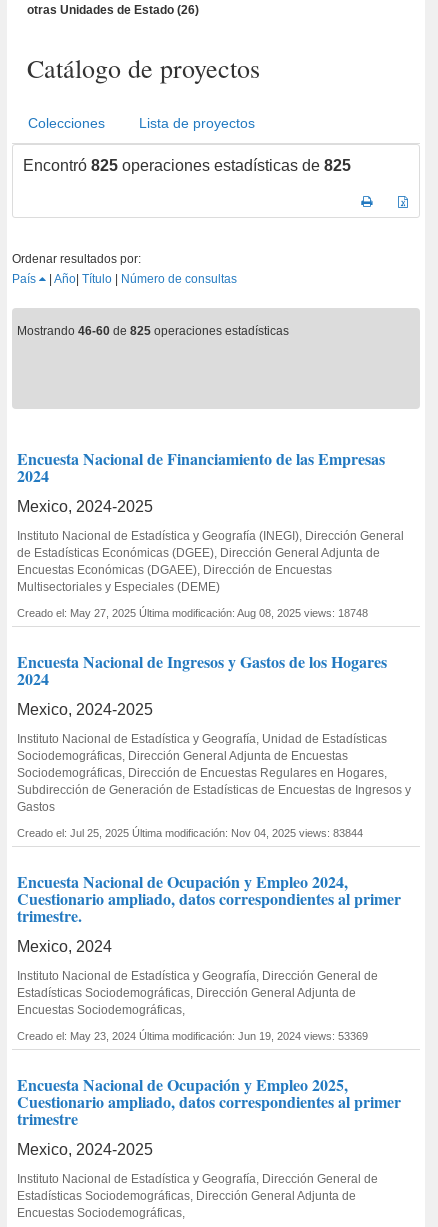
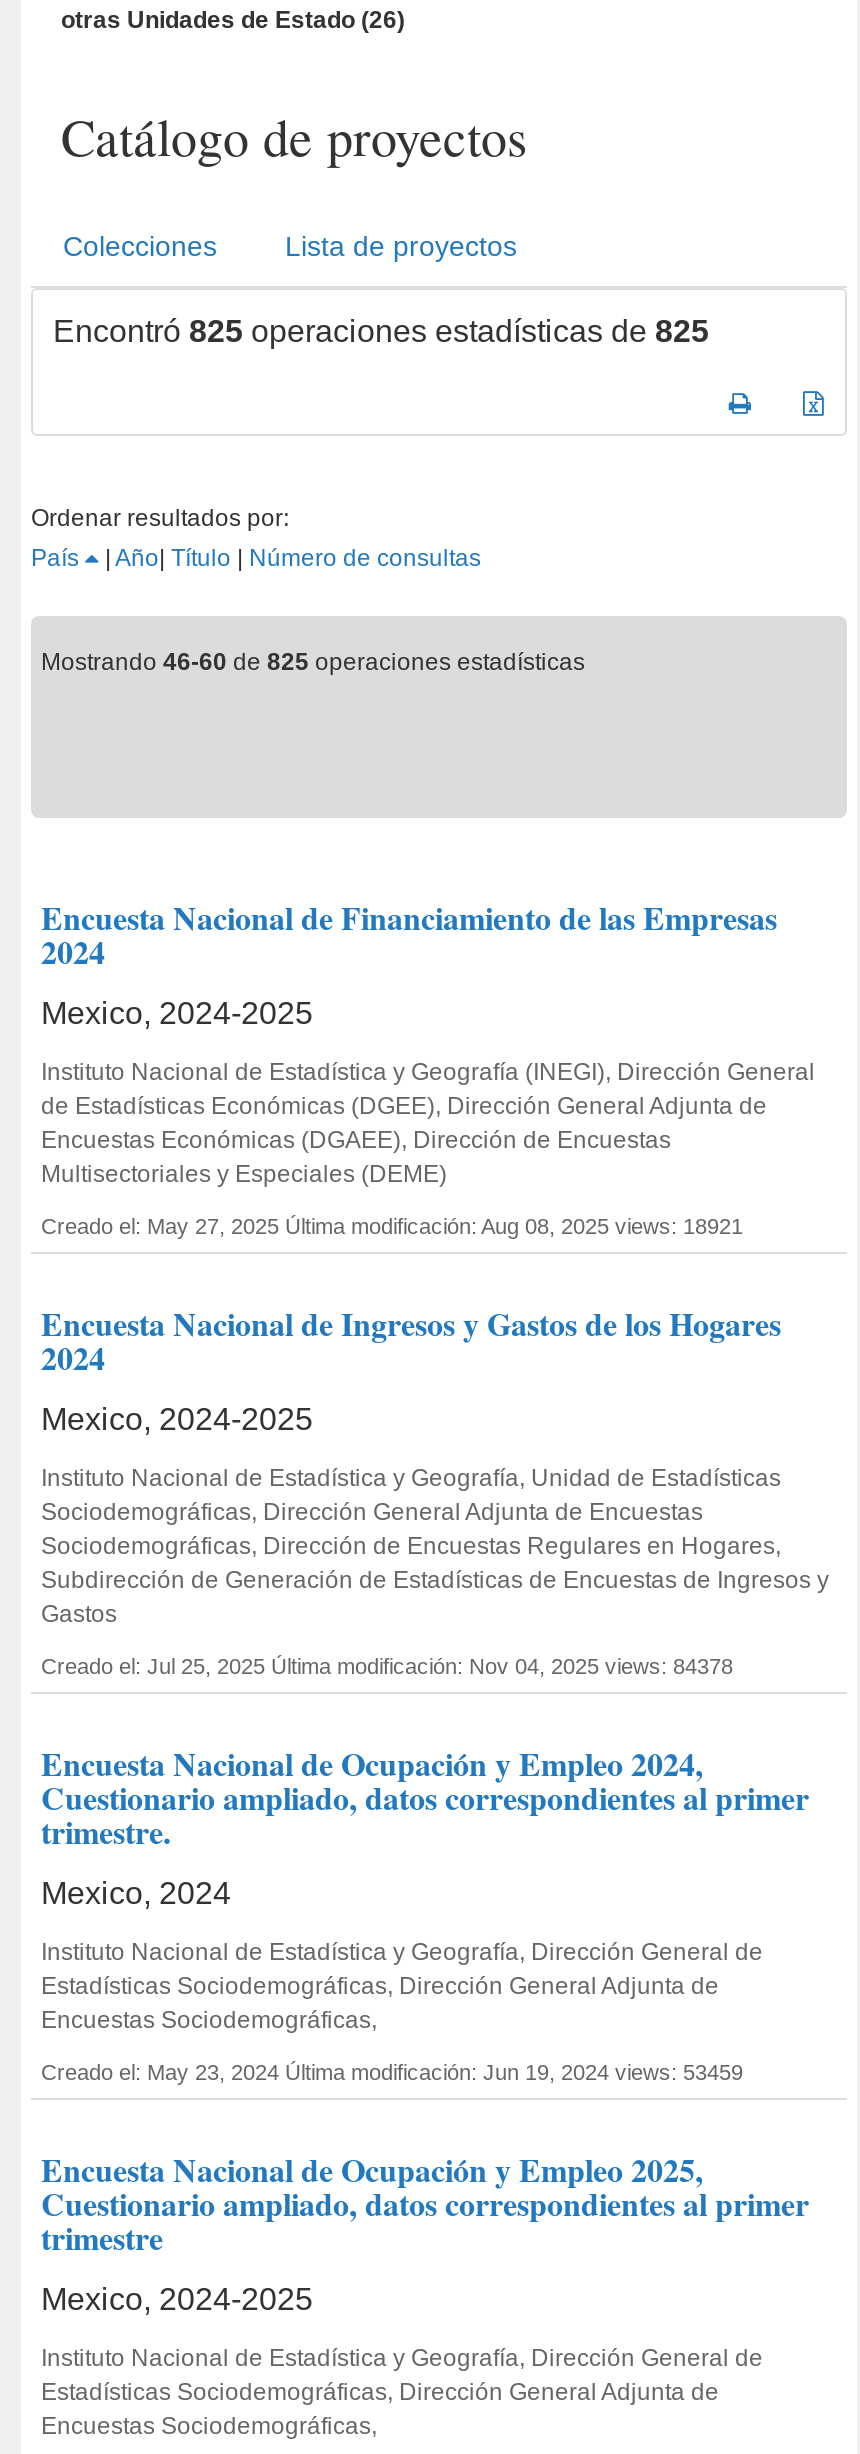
- Creado el: May 27, 2025 Última modificación: Aug 08, 2025 views: 18748
+ Creado el: May 27, 2025 Última modificación: Aug 08, 2025 views: 18921

- Creado el: Jul 25, 2025 Última modificación: Nov 04, 2025 views: 83844
+ Creado el: Jul 25, 2025 Última modificación: Nov 04, 2025 views: 84378

- Creado el: May 23, 2024 Última modificación: Jun 19, 2024 views: 53369
+ Creado el: May 23, 2024 Última modificación: Jun 19, 2024 views: 53459
